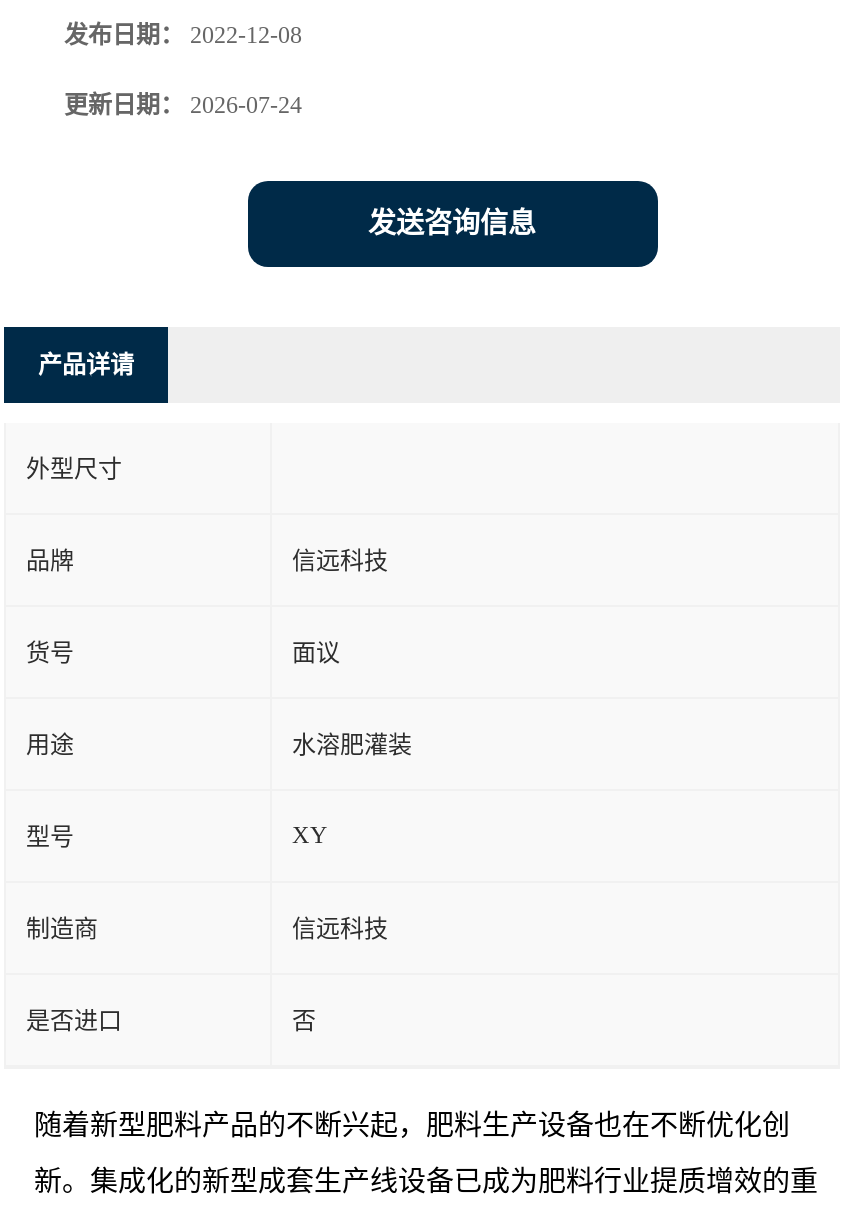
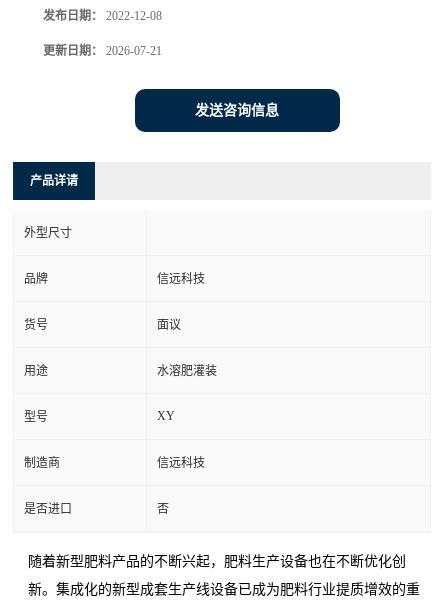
- 更新日期：2026-07-24
+ 更新日期：2026-07-21
